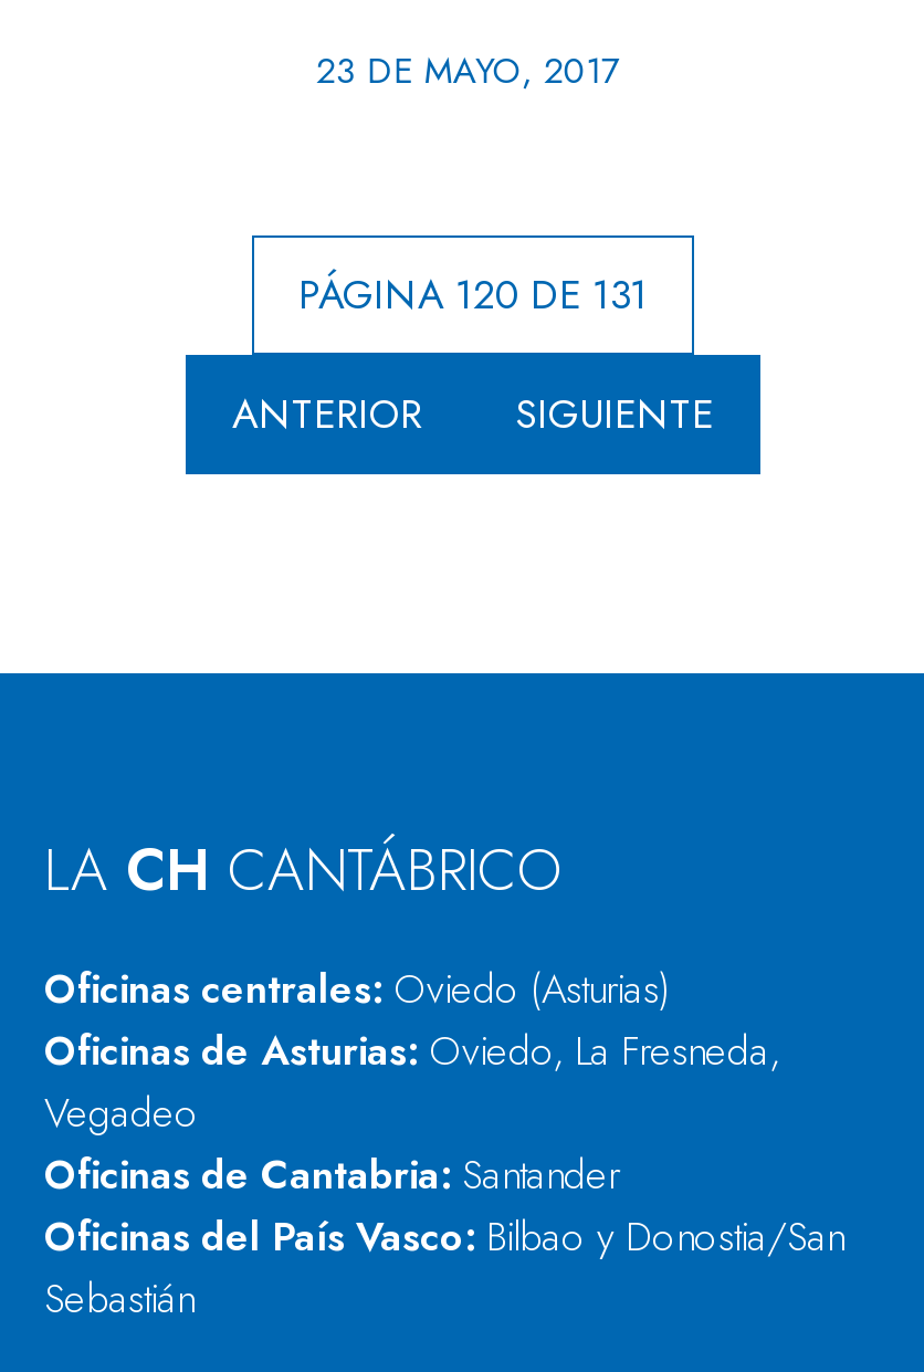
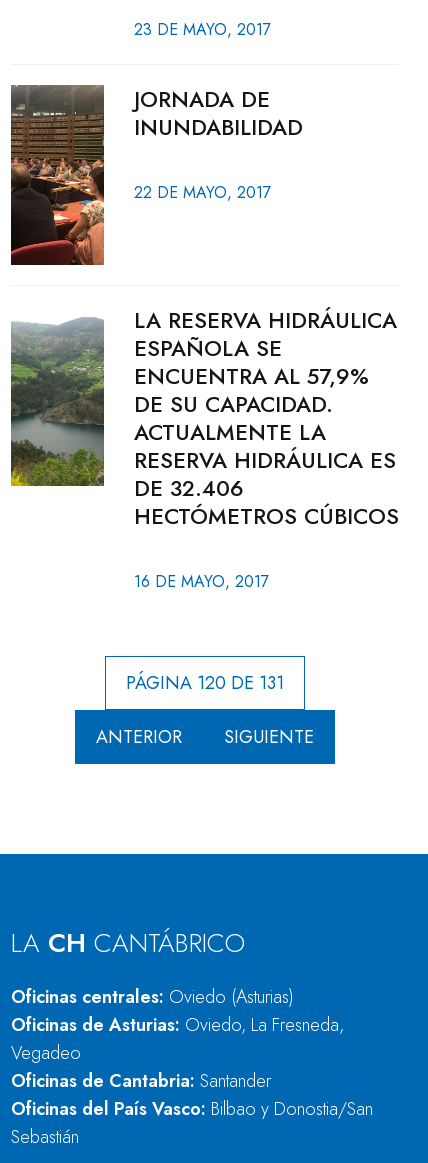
+ [image]
+ JORNADA DE
+ INUNDABILIDAD
+ 22 DE MAYO, 2017

+ [image]
+ LA RESERVA HIDRÁULICA
+ ESPAÑOLA SE
+ ENCUENTRA AL 57,9%
+ DE SU CAPACIDAD.
+ ACTUALMENTE LA
+ RESERVA HIDRÁULICA ES
+ DE 32.406
+ HECTÓMETROS CÚBICOS
+ 16 DE MAYO, 2017
